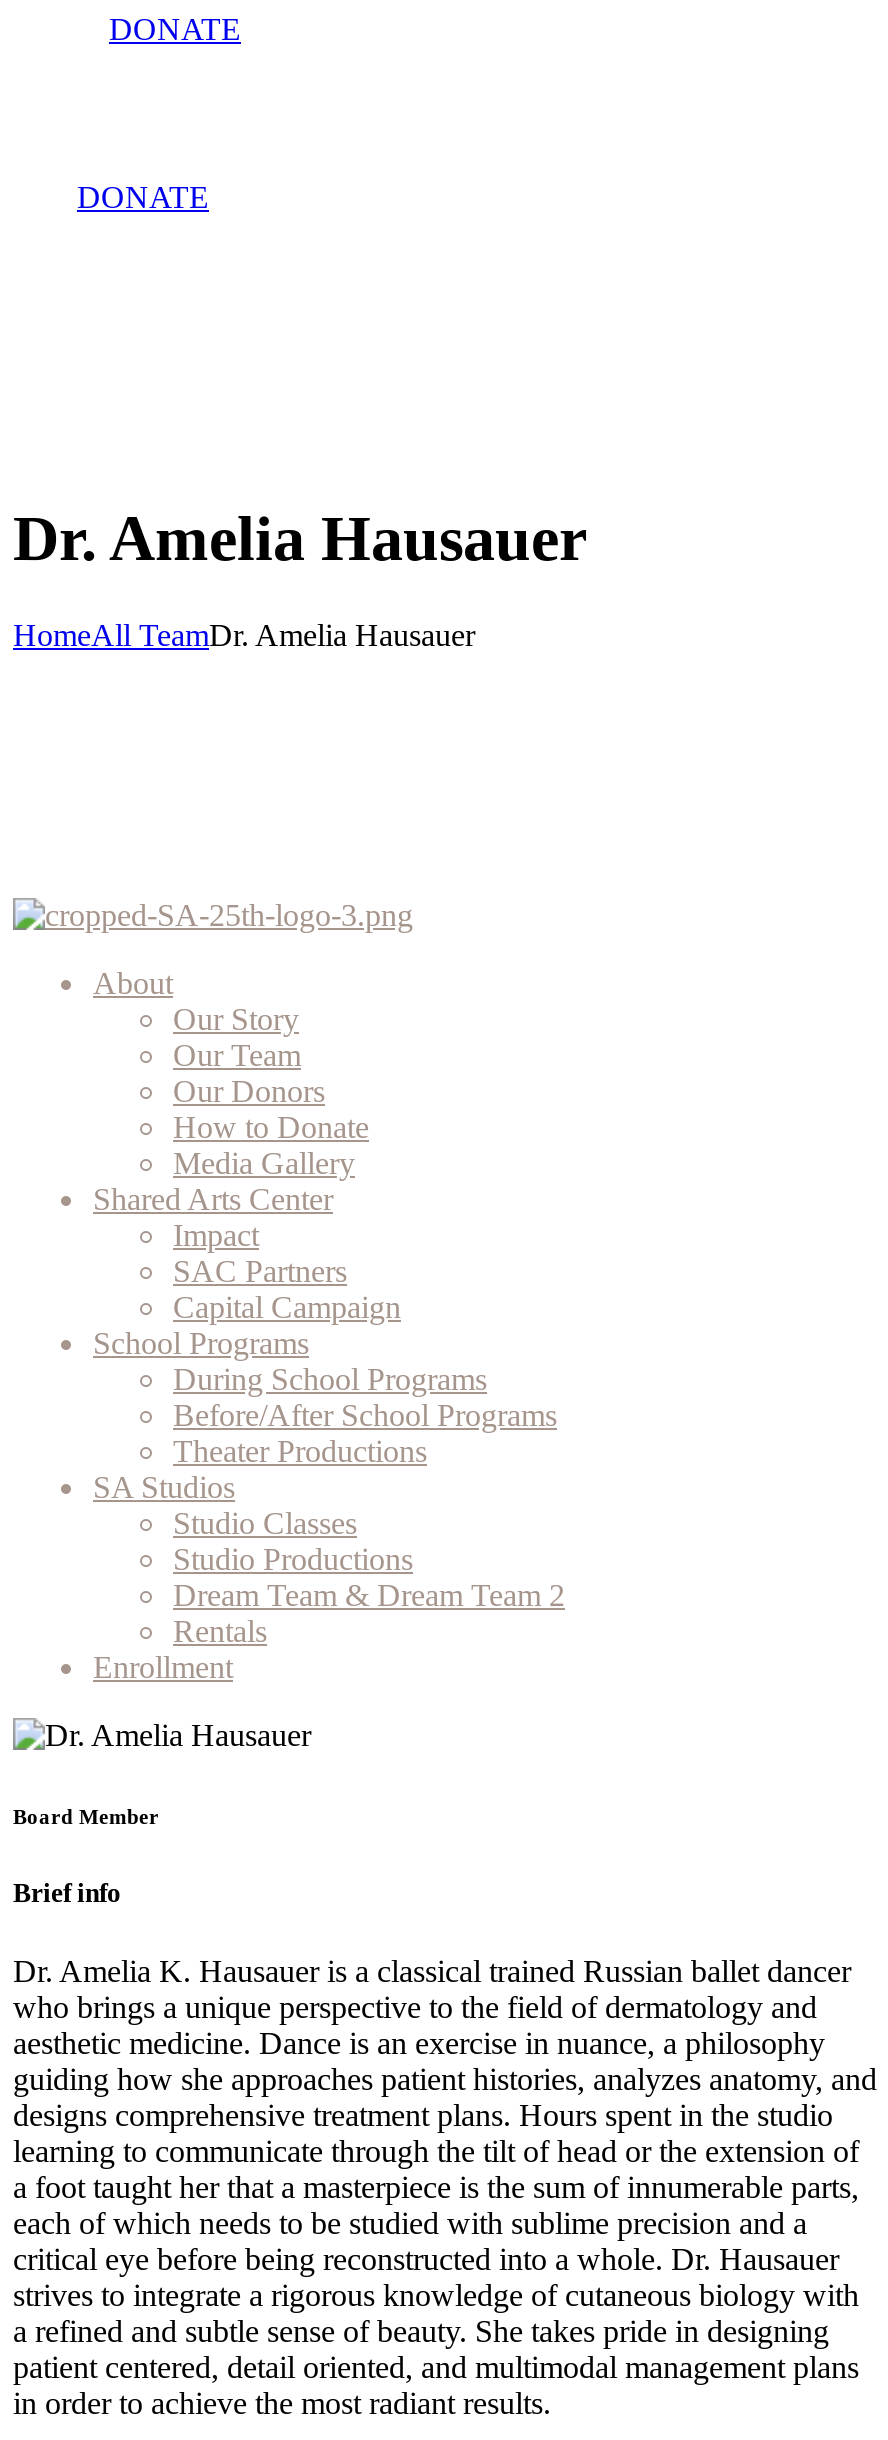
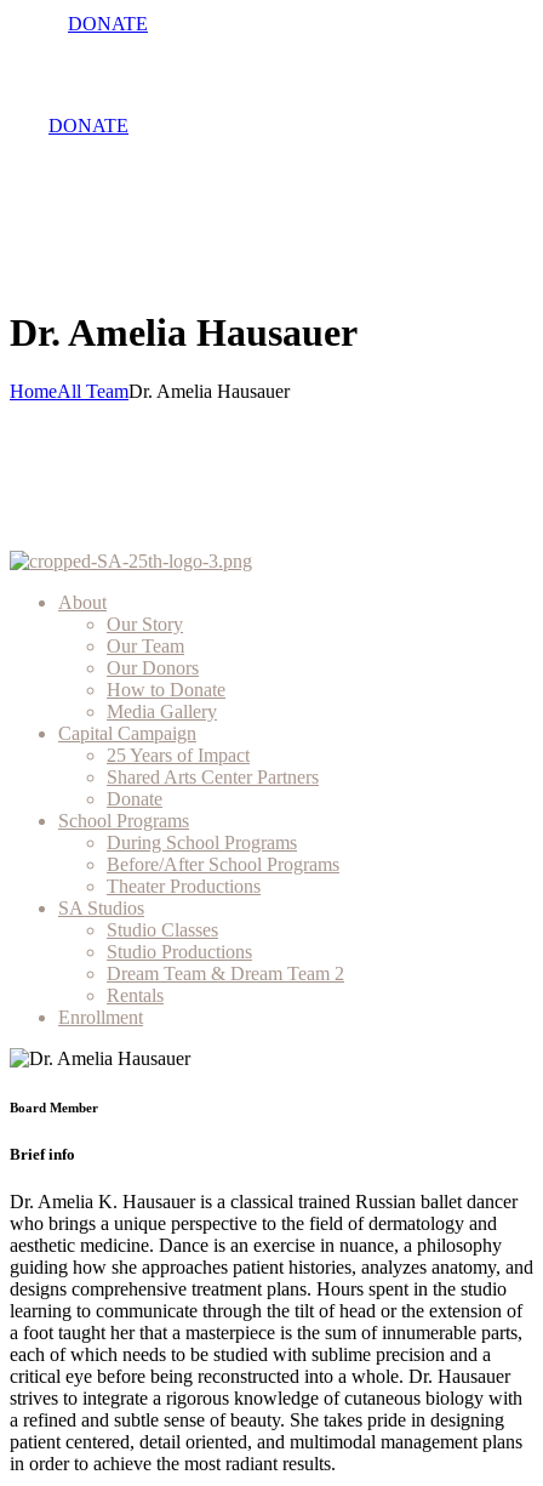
- Shared Arts Center
- Impact
- SAC Partners

moved up: Capital Campaign

+ 25 Years of Impact
+ Shared Arts Center Partners
+ Donate
